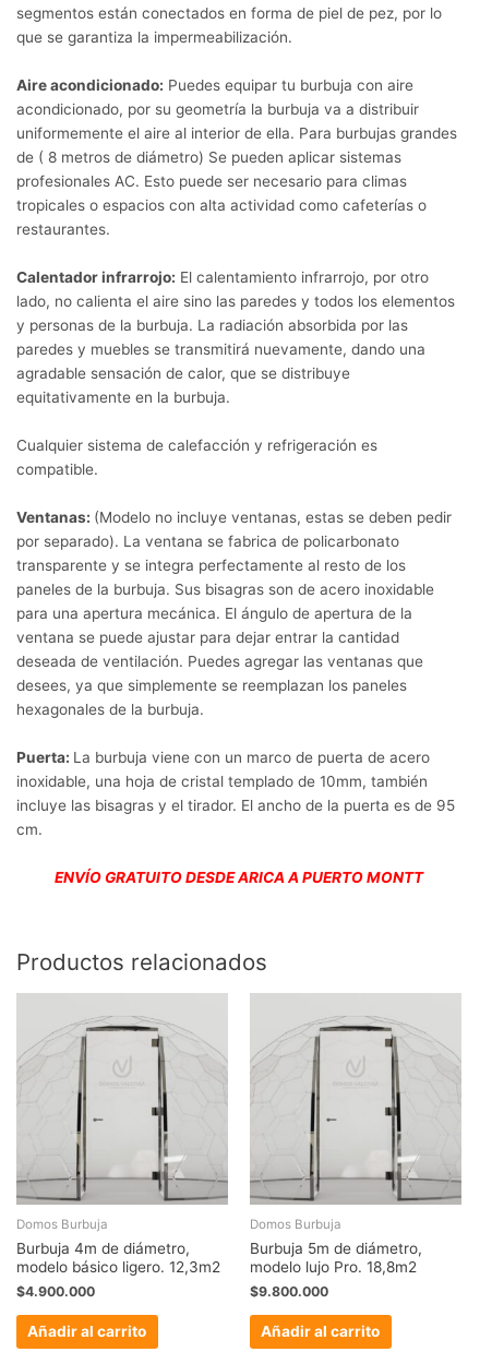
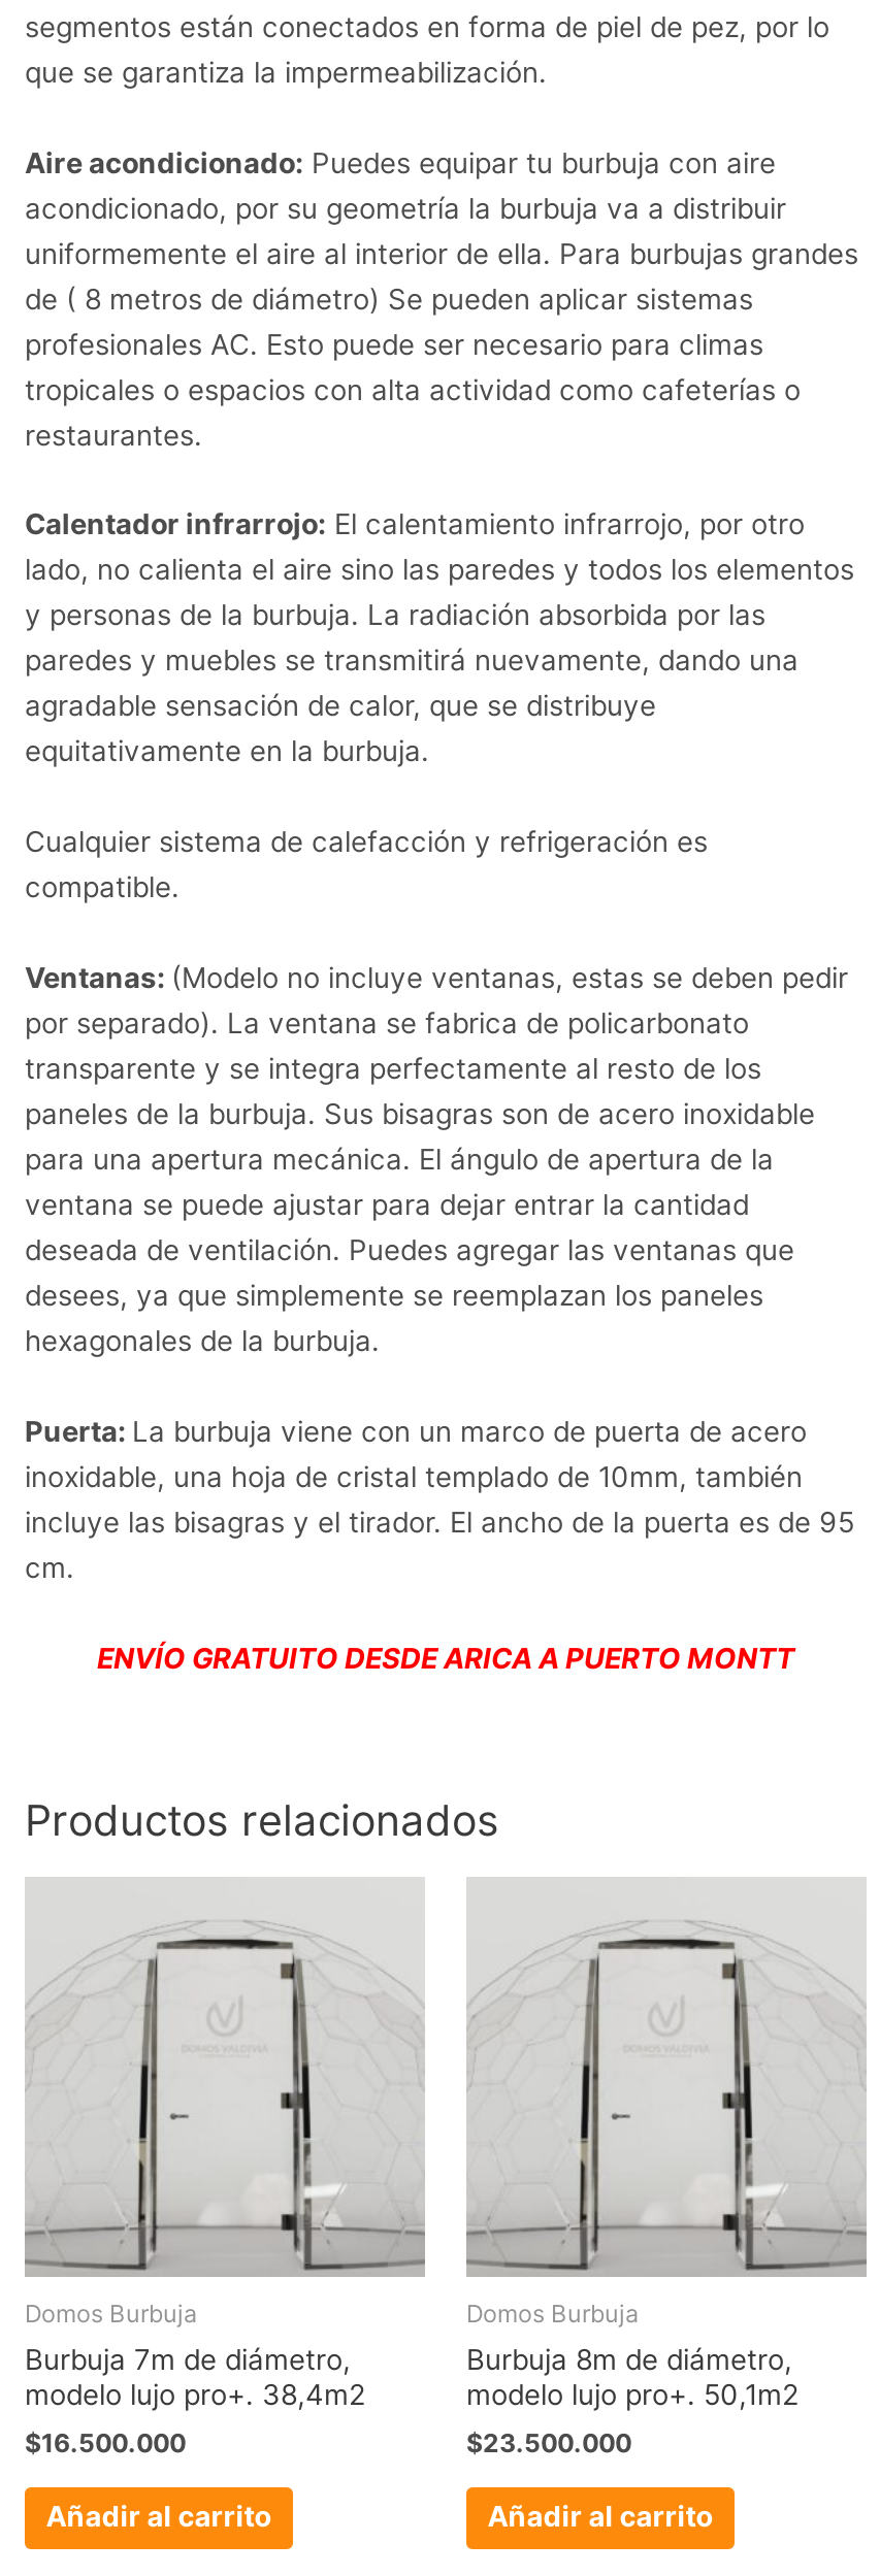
- Burbuja 4m de diámetro,
+ Burbuja 7m de diámetro,

- Burbuja 5m de diámetro,
+ Burbuja 8m de diámetro,

- modelo básico ligero. 12,3m2
+ modelo lujo pro+. 38,4m2

- modelo lujo Pro. 18,8m2
+ modelo lujo pro+. 50,1m2

- $4.900.000
+ $16.500.000

- $9.800.000
+ $23.500.000
